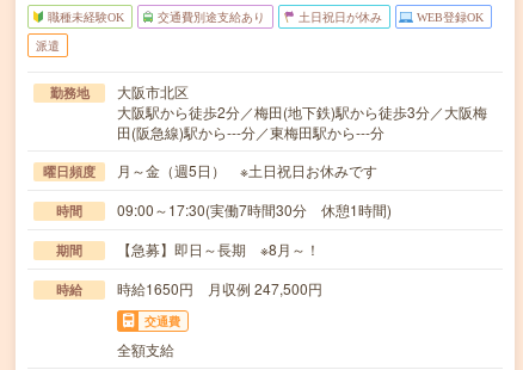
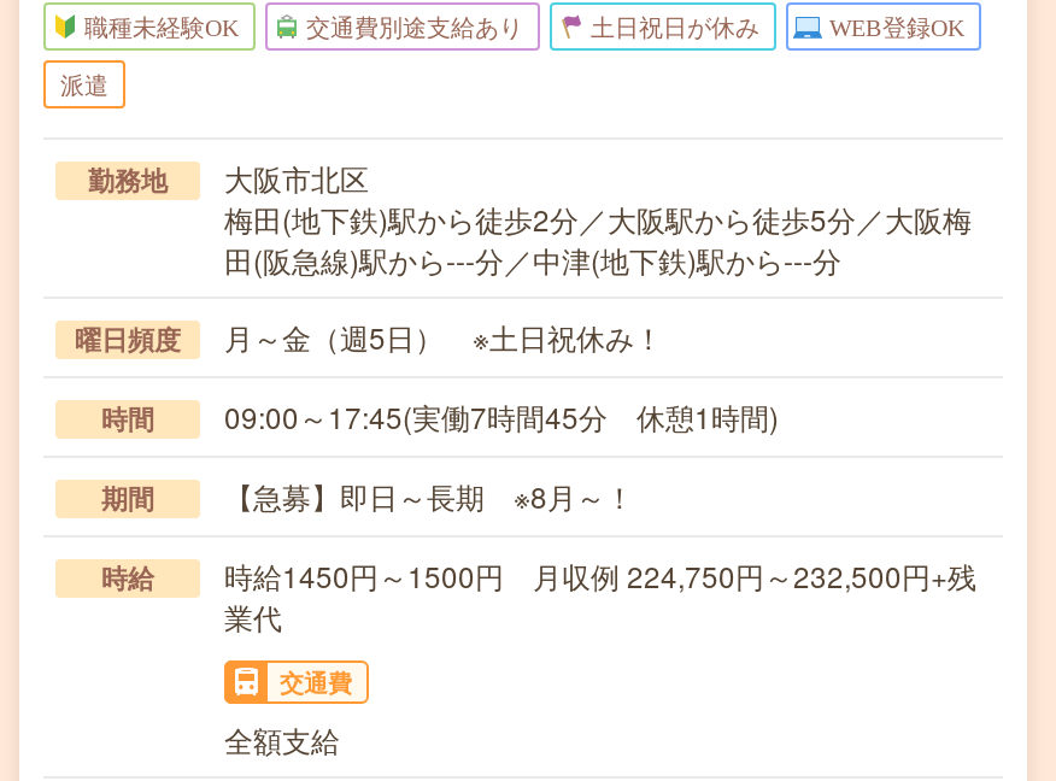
- 大阪駅から徒歩2分／梅田(地下鉄)駅から徒歩3分／大阪梅
- 田(阪急線)駅から---分／東梅田駅から---分
+ 梅田(地下鉄)駅から徒歩2分／大阪駅から徒歩5分／大阪梅
+ 田(阪急線)駅から---分／中津(地下鉄)駅から---分

- 月～金（週5日） ※土日祝日お休みです
+ 月～金（週5日） ※土日祝休み！

- 09:00～17:30(実働7時間30分 休憩1時間)
+ 09:00～17:45(実働7時間45分 休憩1時間)

- 時給1650円 月収例 247,500円
+ 時給1450円～1500円 月収例 224,750円～232,500円+残
+ 業代
